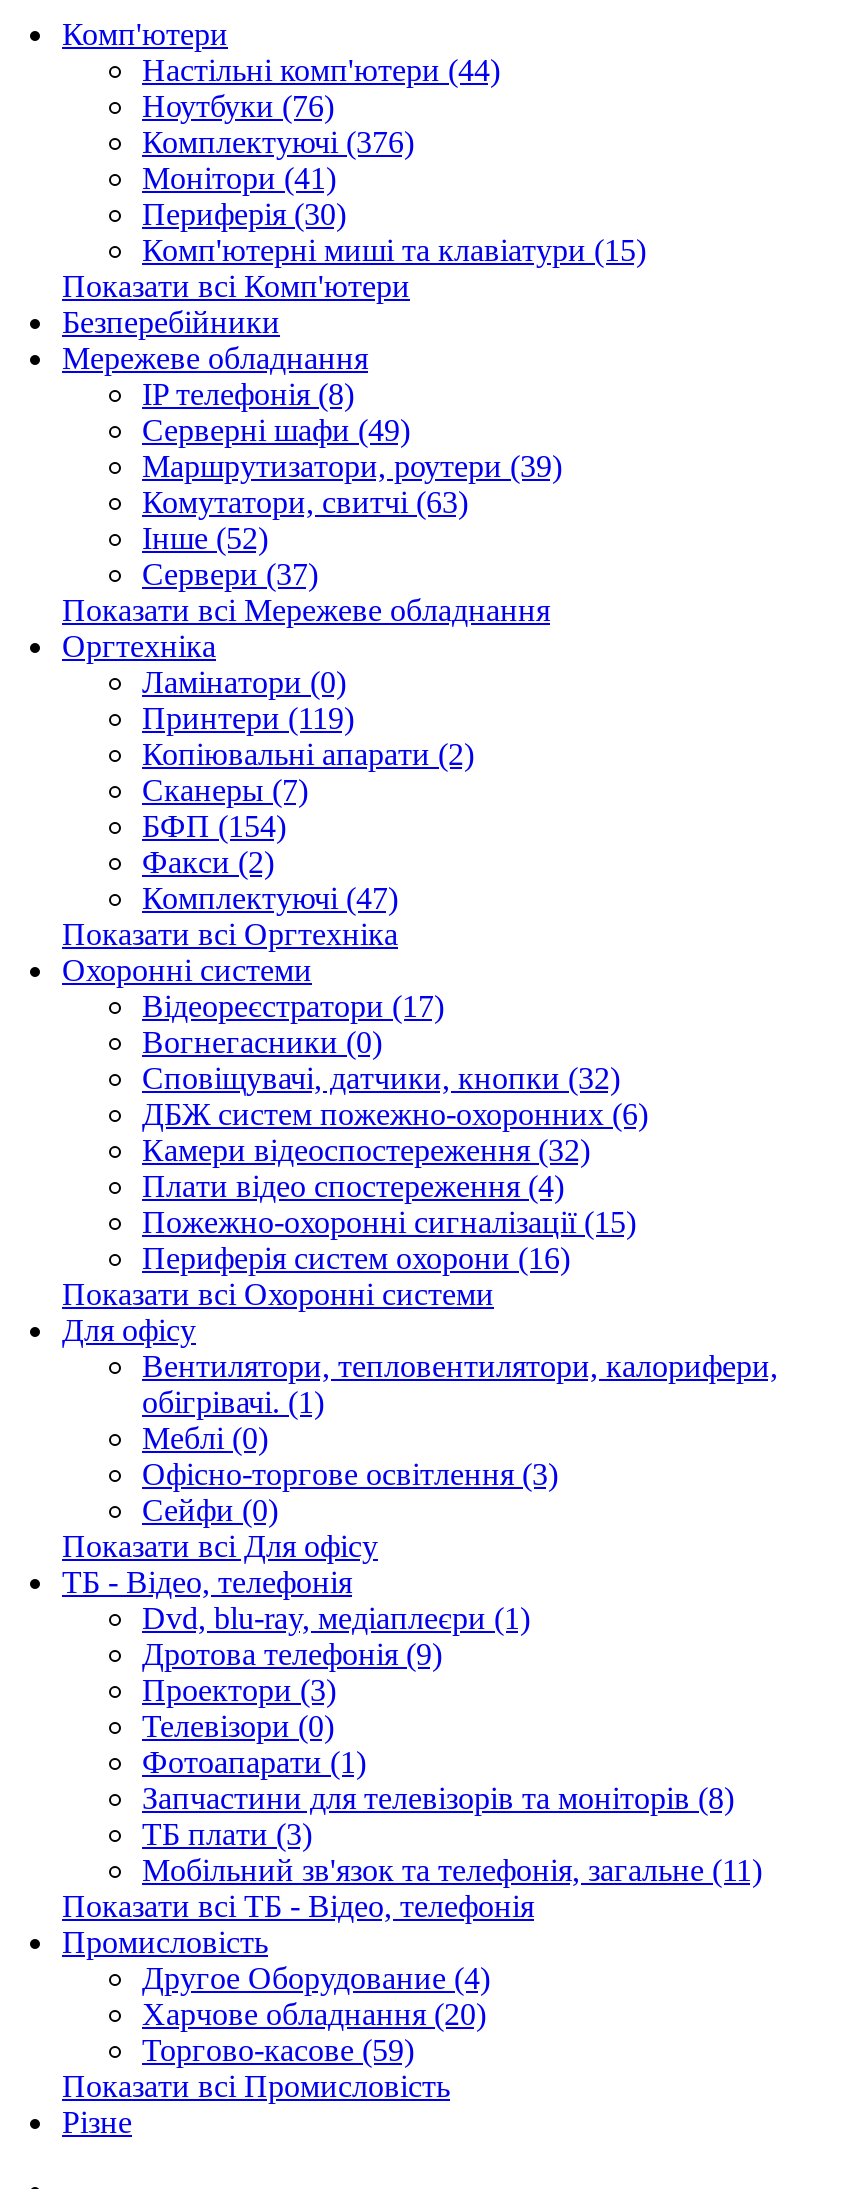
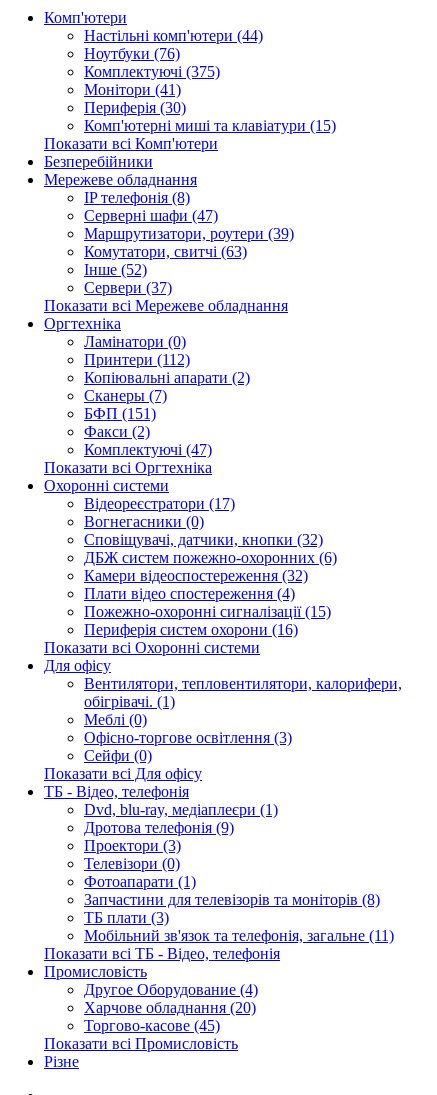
- Комплектуючі (376)
+ Комплектуючі (375)

- Серверні шафи (49)
+ Серверні шафи (47)

- Принтери (119)
+ Принтери (112)

- БФП (154)
+ БФП (151)

- Торгово-касове (59)
+ Торгово-касове (45)
